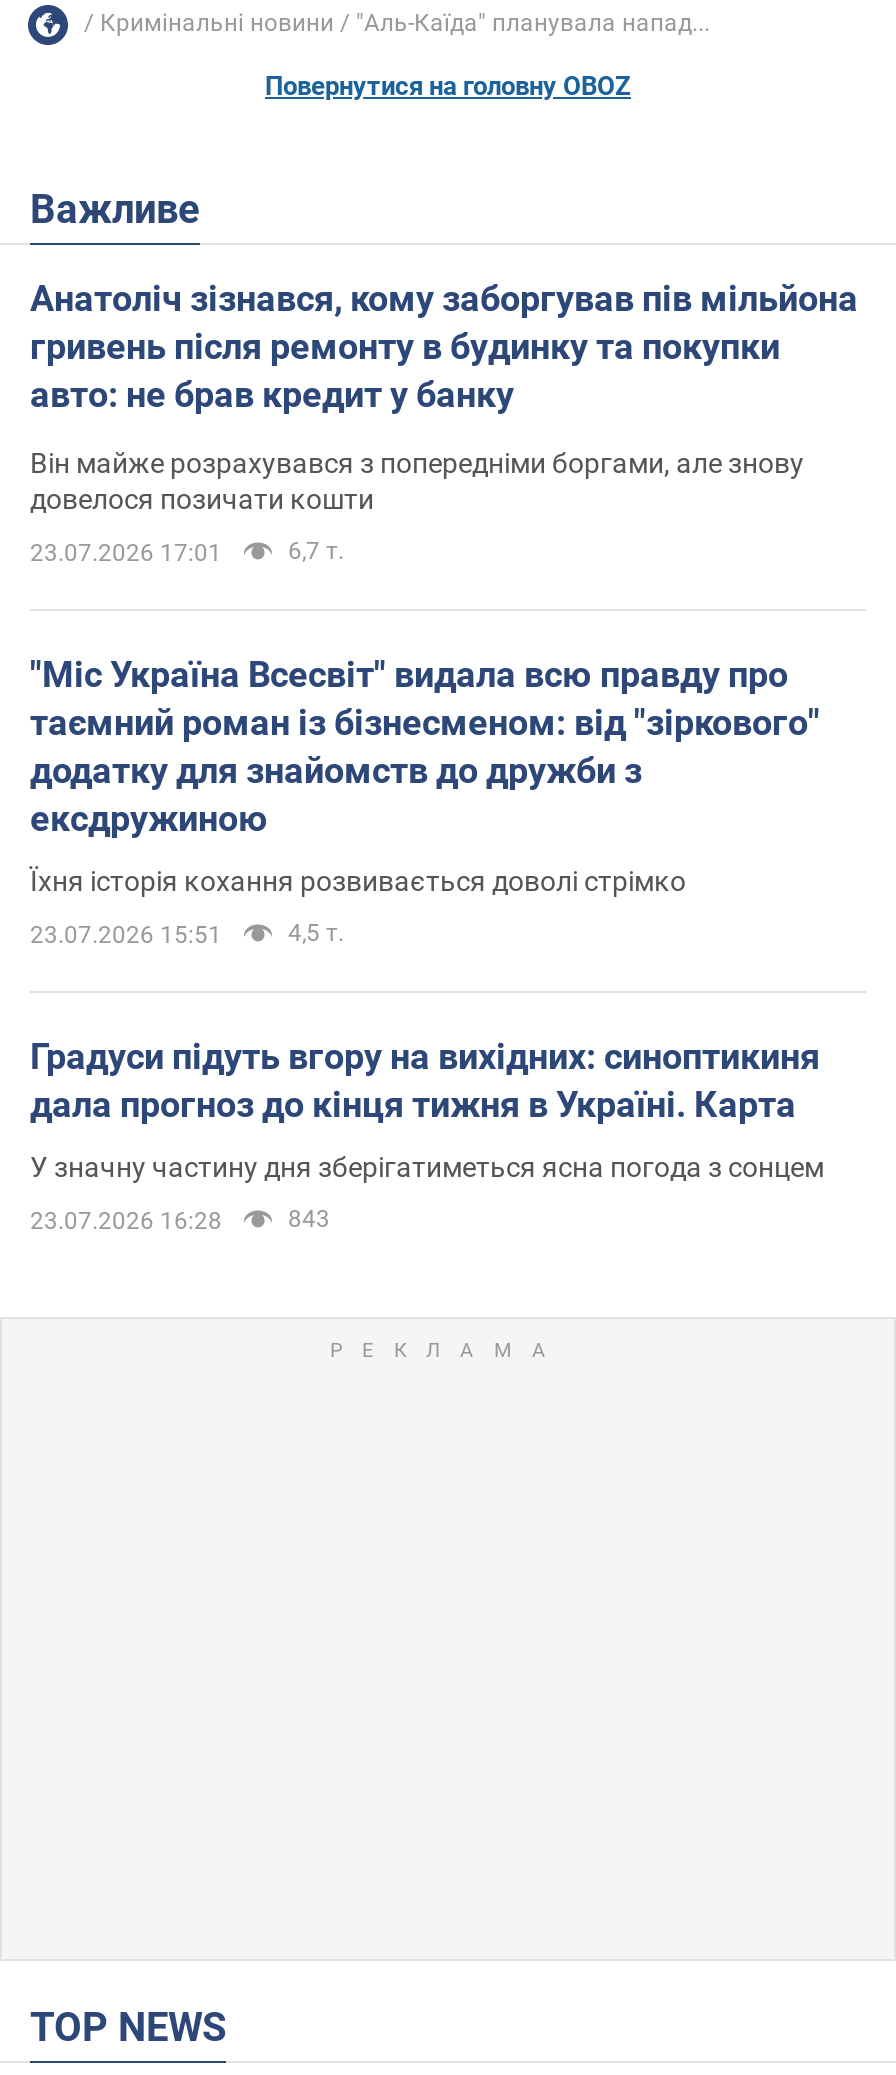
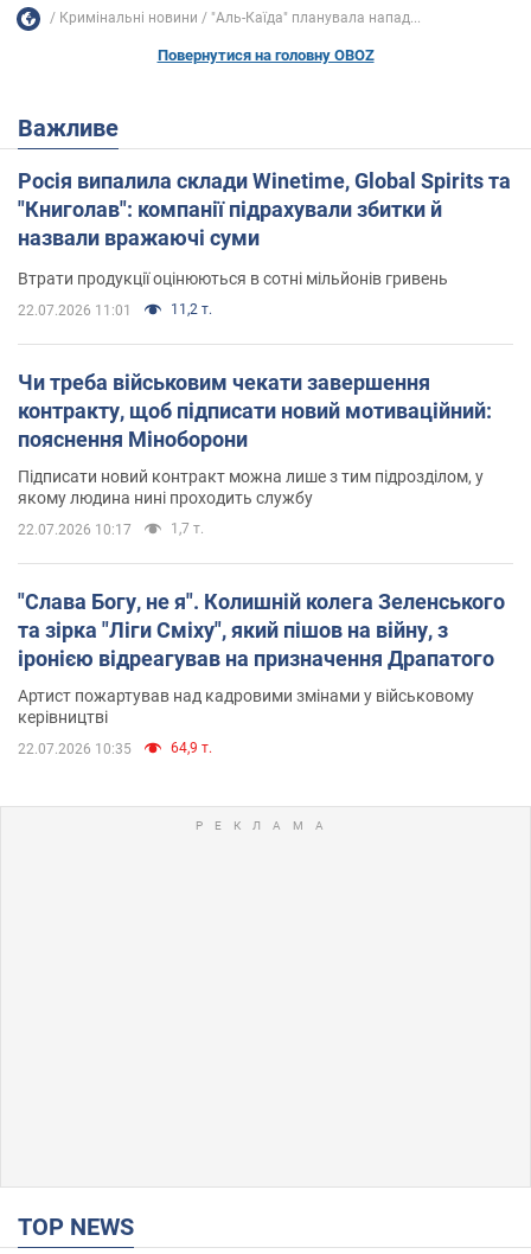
- Анатоліч зізнався, кому заборгував пів мільйона
- гривень після ремонту в будинку та покупки
- авто: не брав кредит у банку
+ Росія випалила склади Winetime, Global Spirits та
+ "Книголав": компанії підрахували збитки й
+ назвали вражаючі суми

- Він майже розрахувався з попередніми боргами, але знову
- довелося позичати кошти
+ Втрати продукції оцінюються в сотні мільйонів гривень

- 23.07.2026 17:01
- 6,7 т.
+ 22.07.2026 11:01
+ 11,2 т.

- "Міс Україна Всесвіт" видала всю правду про
- таємний роман із бізнесменом: від "зіркового"
- додатку для знайомств до дружби з
- ексдружиною
+ Чи треба військовим чекати завершення
+ контракту, щоб підписати новий мотиваційний:
+ пояснення Міноборони

- Їхня історія кохання розвивається доволі стрімко
+ Підписати новий контракт можна лише з тим підрозділом, у
+ якому людина нині проходить службу

- 23.07.2026 15:51
- 4,5 т.
+ 22.07.2026 10:17
+ 1,7 т.

- Градуси підуть вгору на вихідних: синоптикиня
- дала прогноз до кінця тижня в Україні. Карта
+ "Слава Богу, не я". Колишній колега Зеленського
+ та зірка "Ліги Сміху", який пішов на війну, з
+ іронією відреагував на призначення Драпатого

- У значну частину дня зберігатиметься ясна погода з сонцем
+ Артист пожартував над кадровими змінами у військовому
+ керівництві

- 23.07.2026 16:28
- 843
+ 22.07.2026 10:35
+ 64,9 т.
